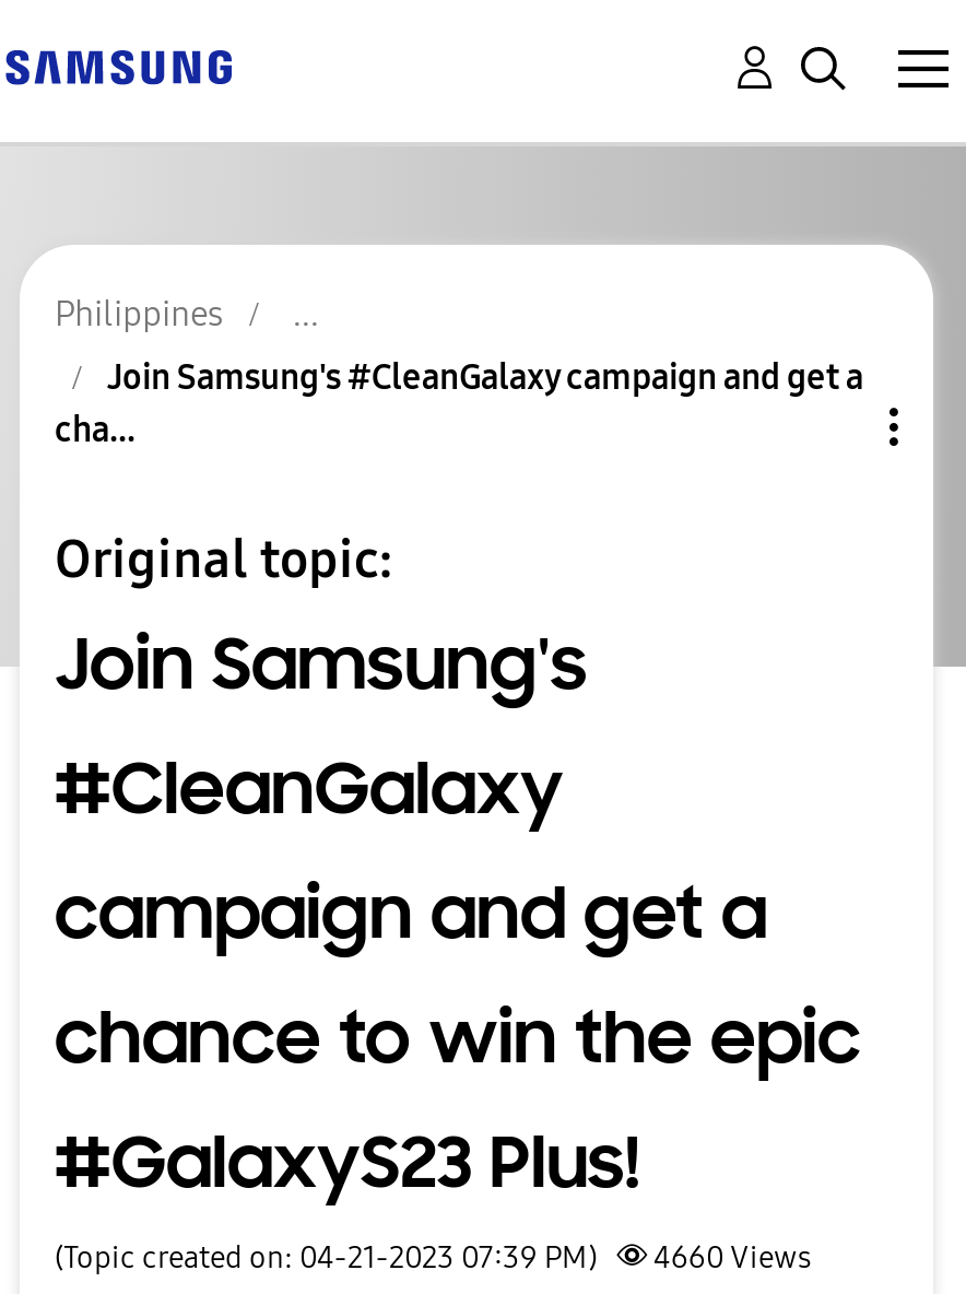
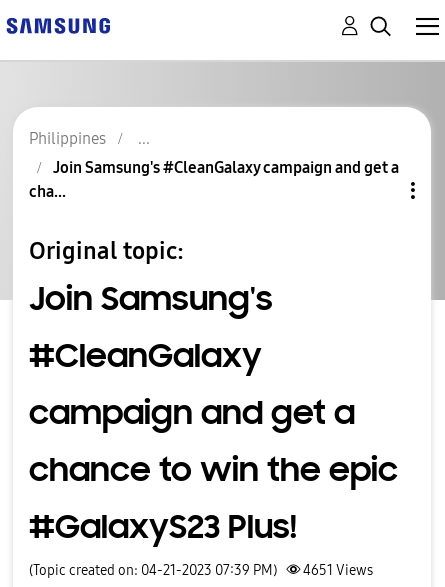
- (Topic created on: 04-21-2023 07:39 PM) 4660 Views
+ (Topic created on: 04-21-2023 07:39 PM) 4651 Views
